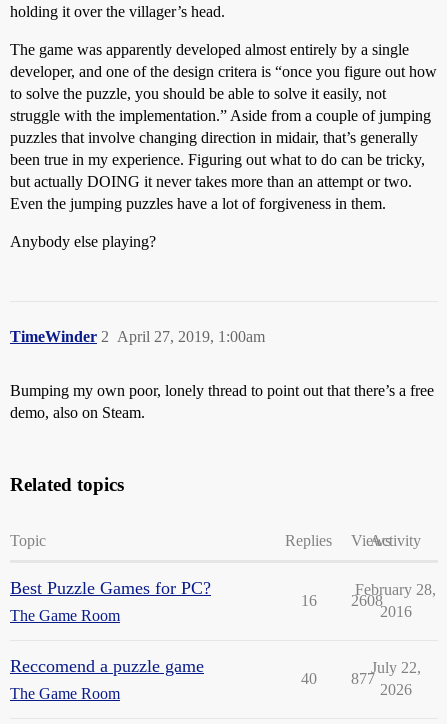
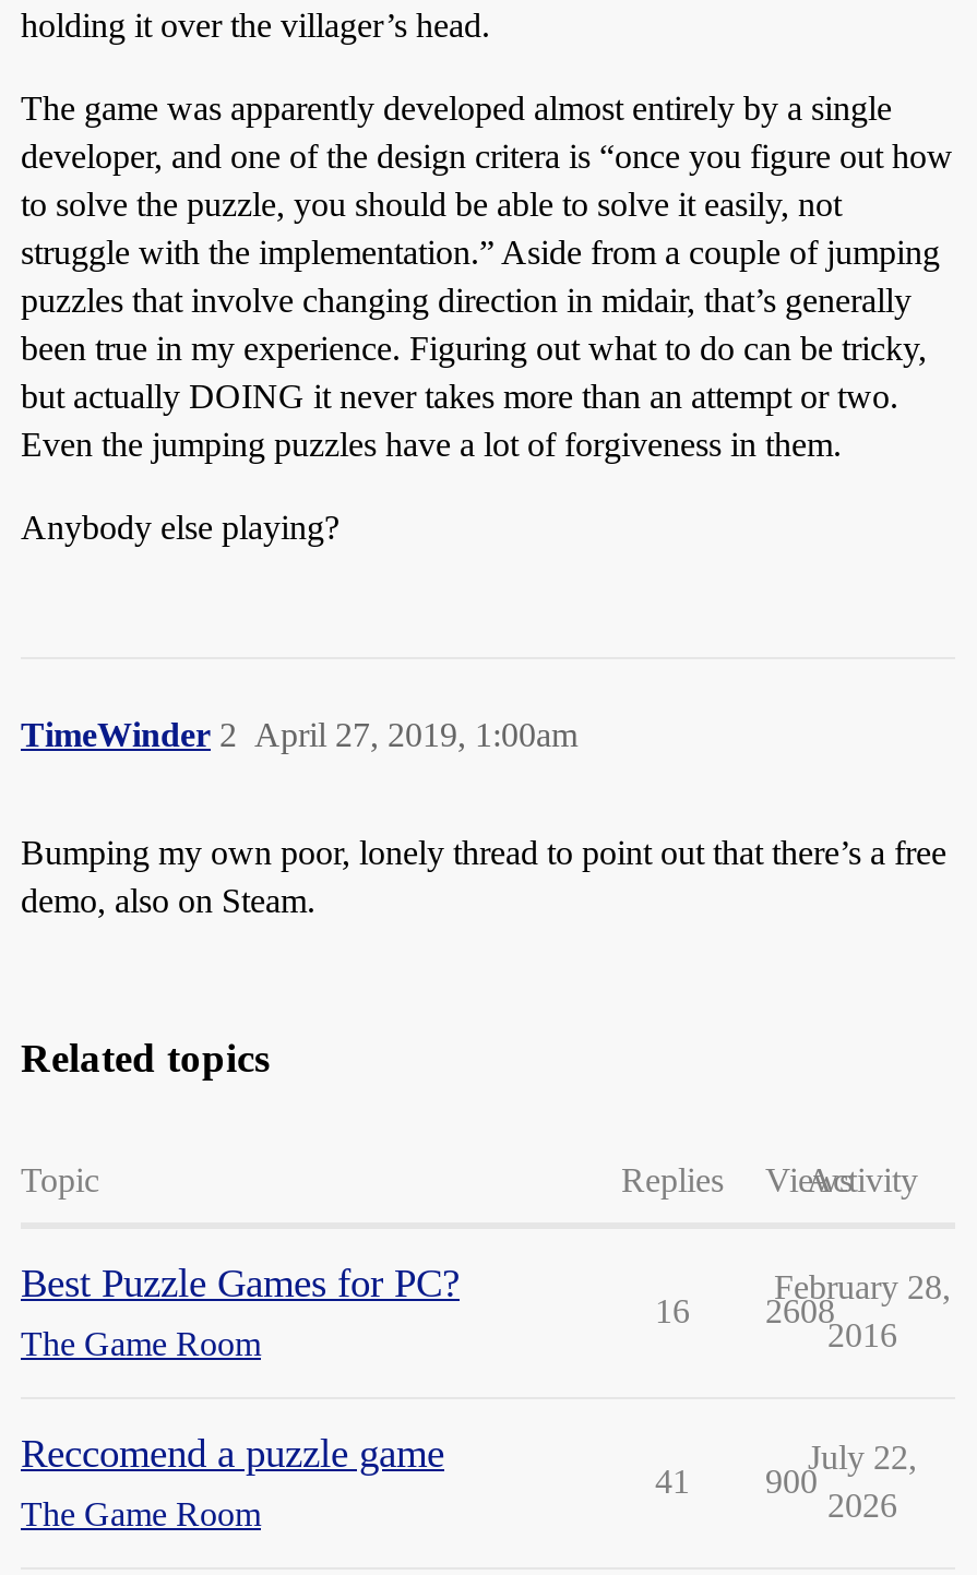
- 40
+ 41

- 877
+ 900
